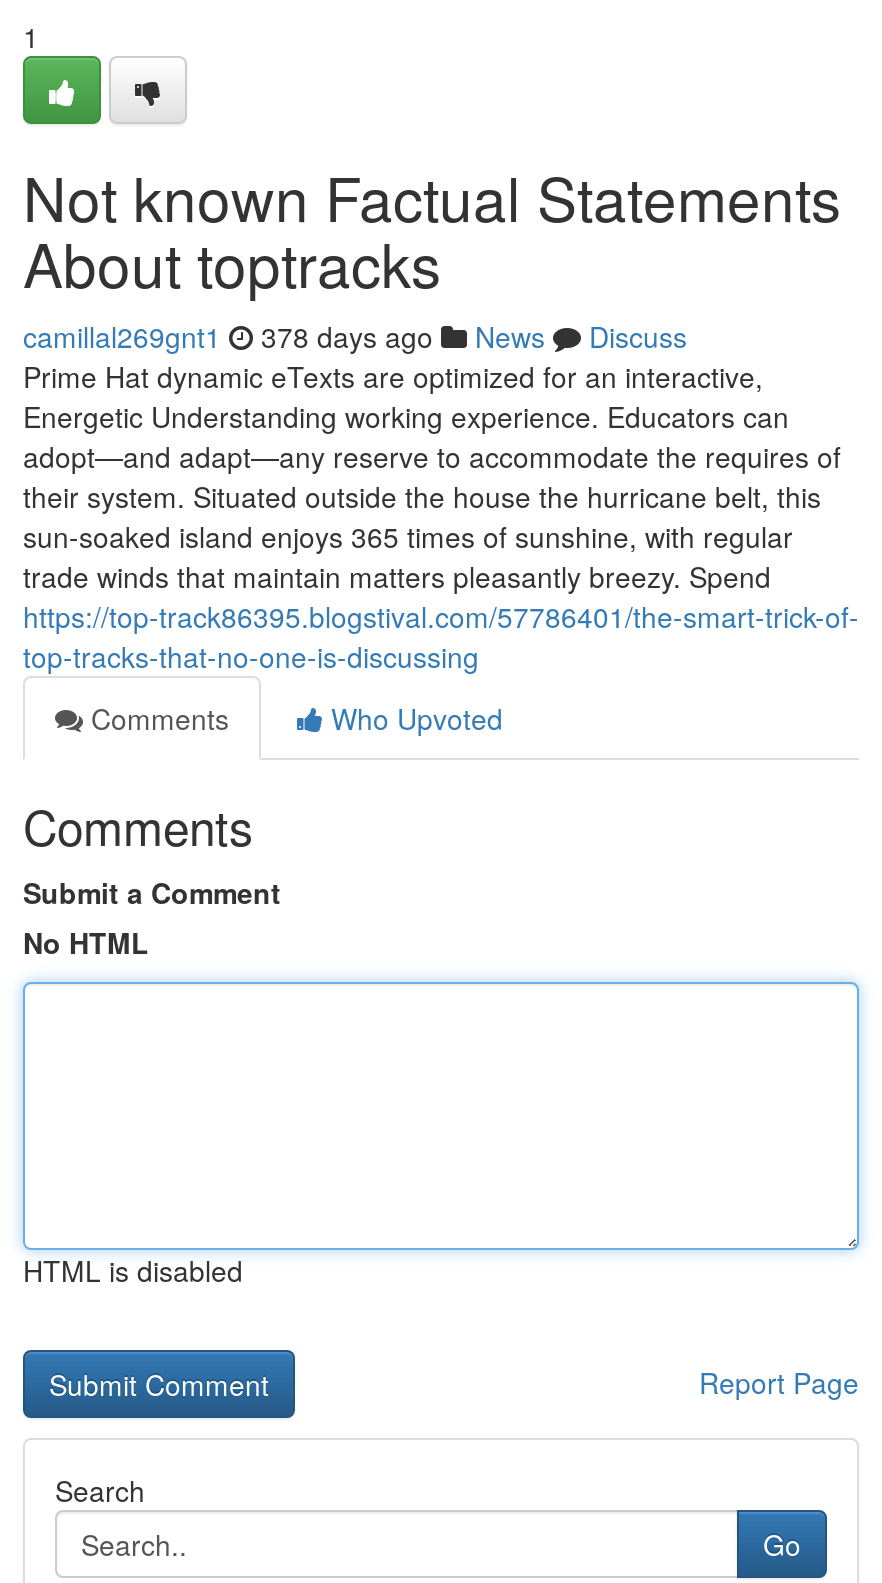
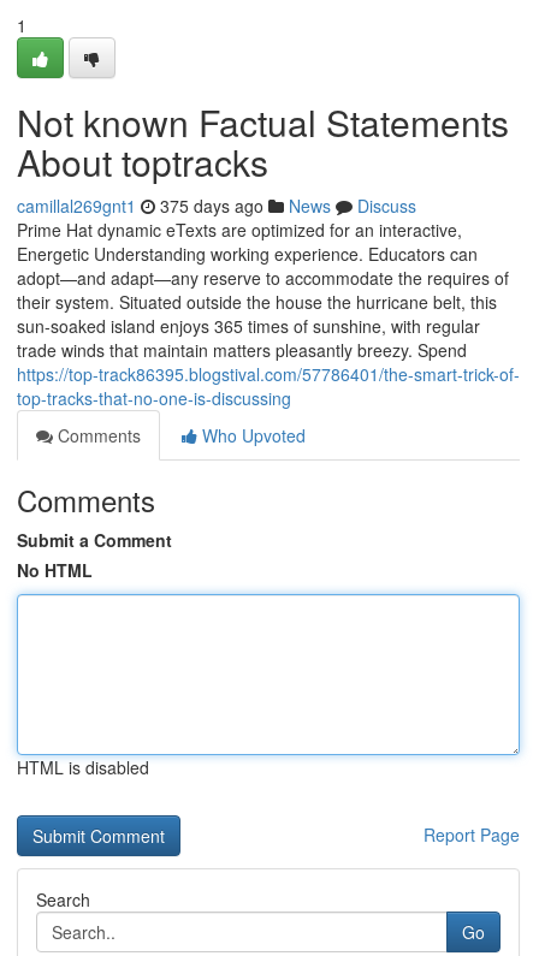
- camillal269gnt1 378 days ago News Discuss
+ camillal269gnt1 375 days ago News Discuss
